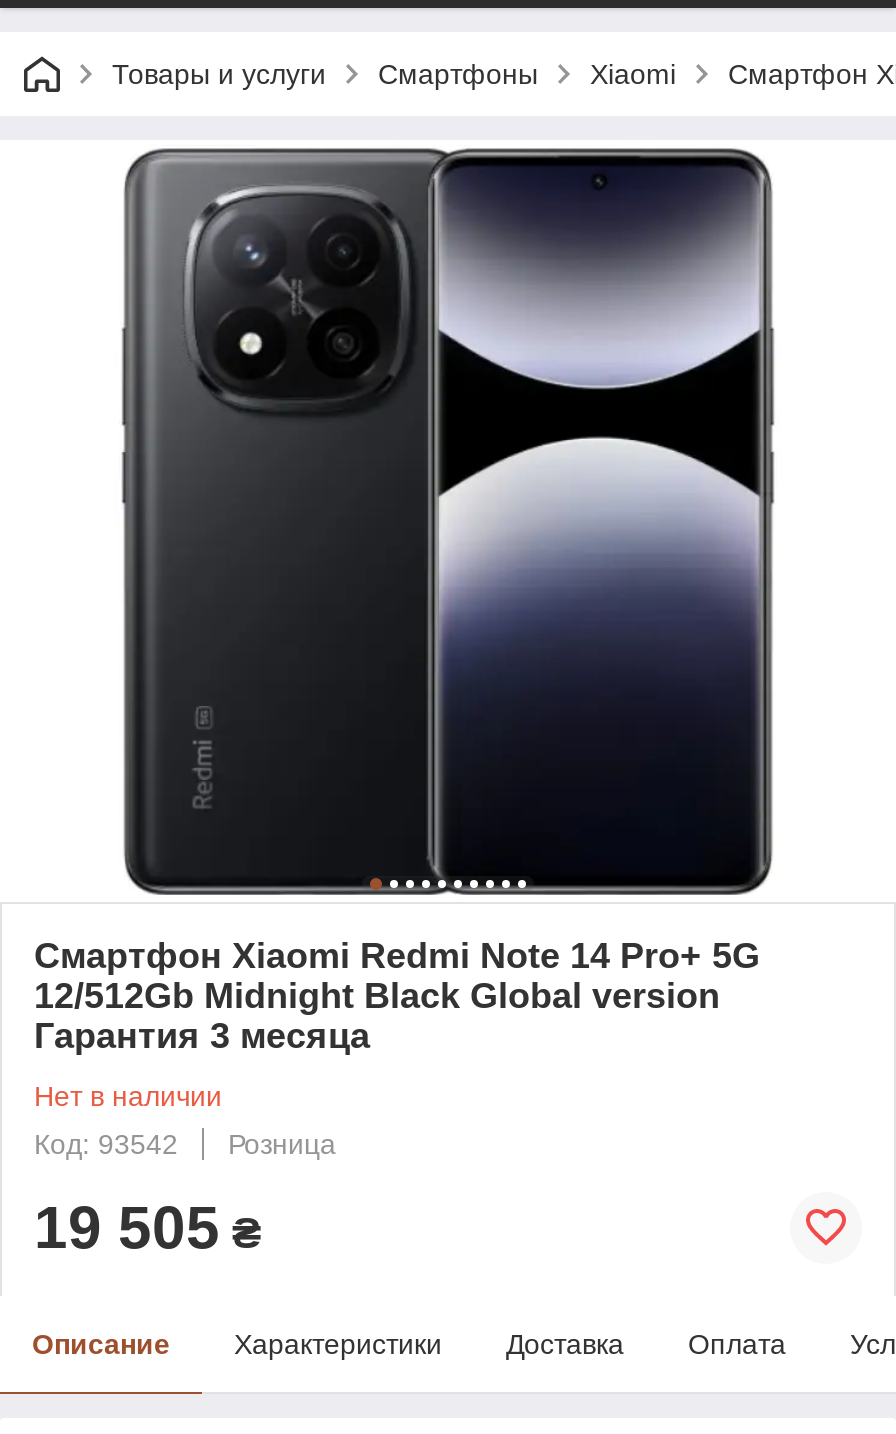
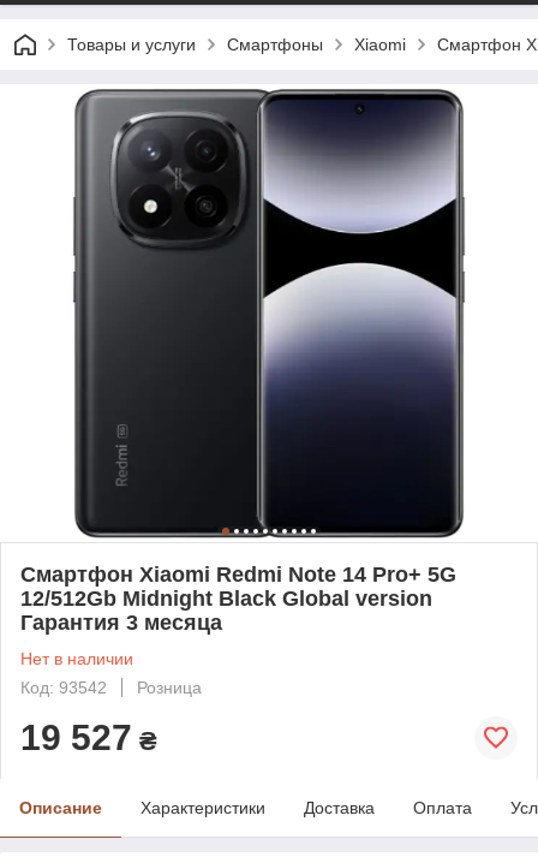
- 19 505 ₴
+ 19 527 ₴
